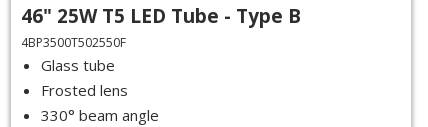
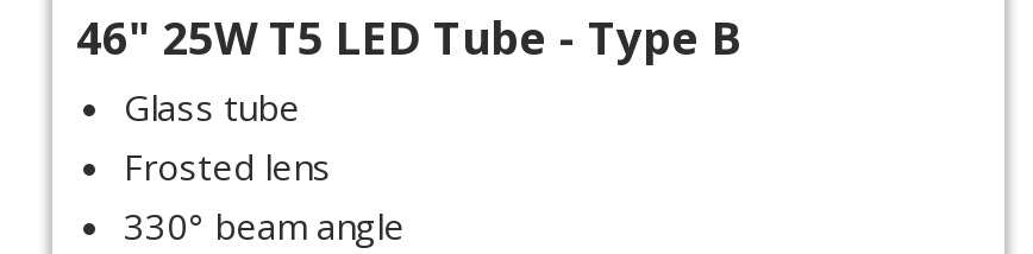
- 4BP3500T502550F
